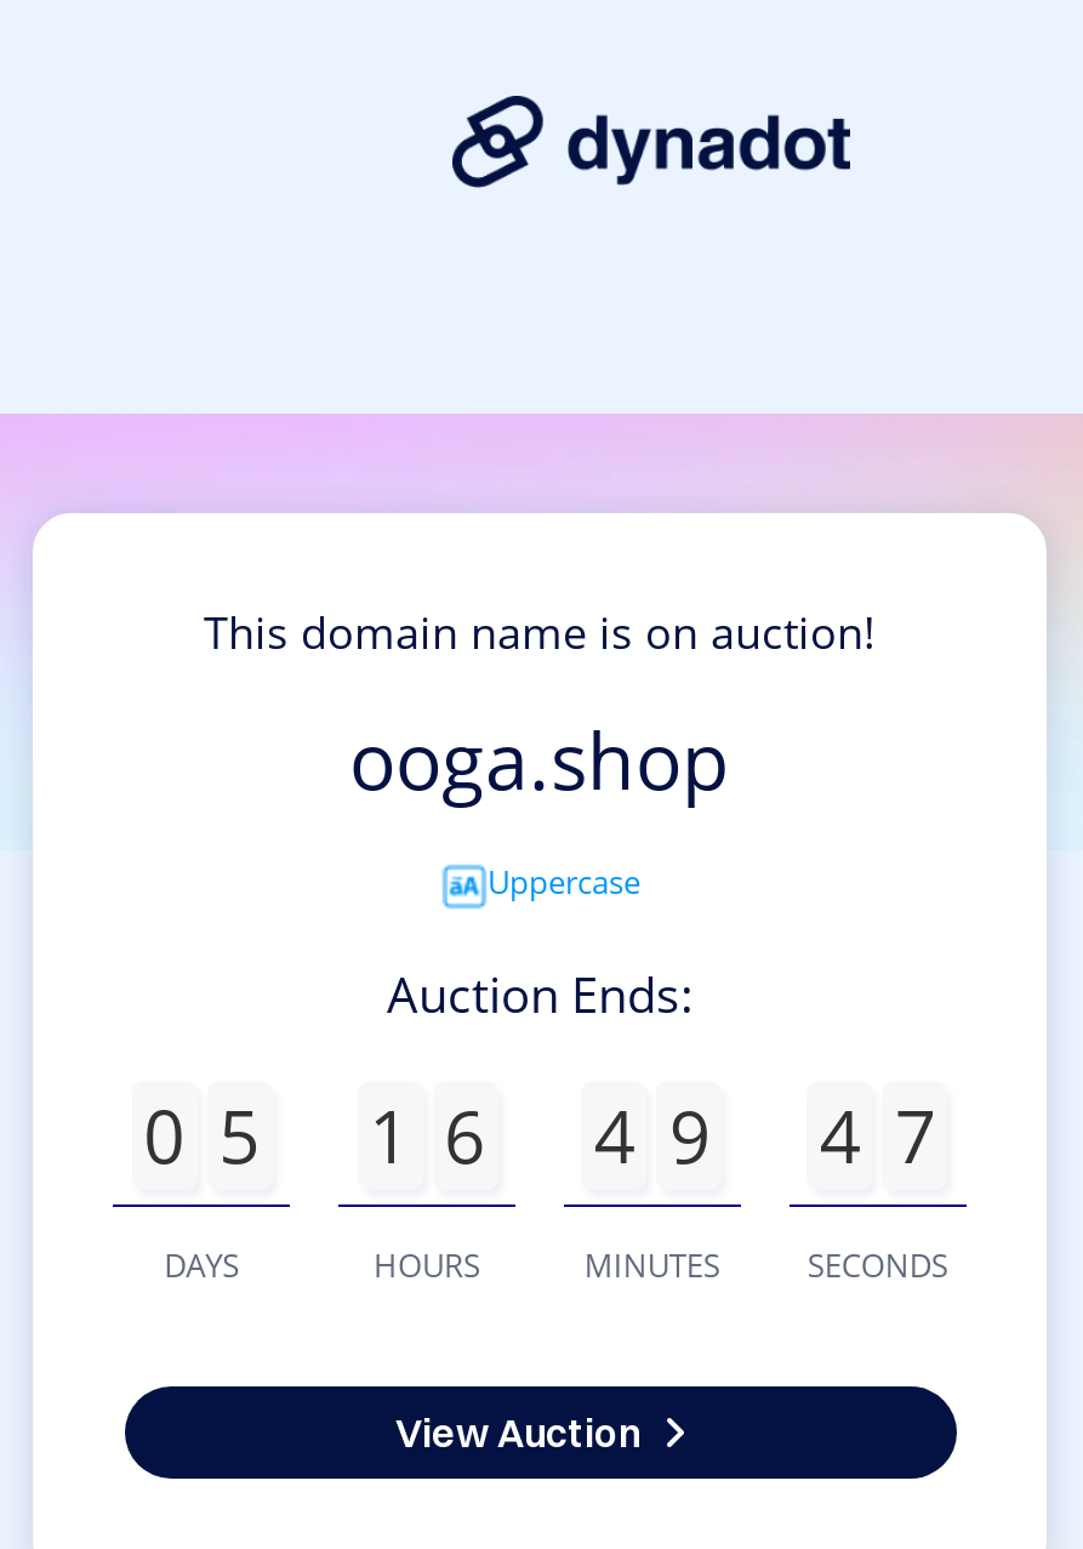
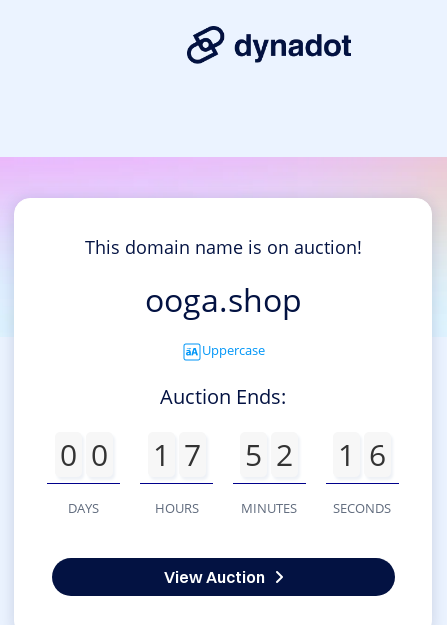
- 0 5
+ 0 0

- 1 6
+ 1 7

- 4 9
+ 5 2

- 4 7
+ 1 6
